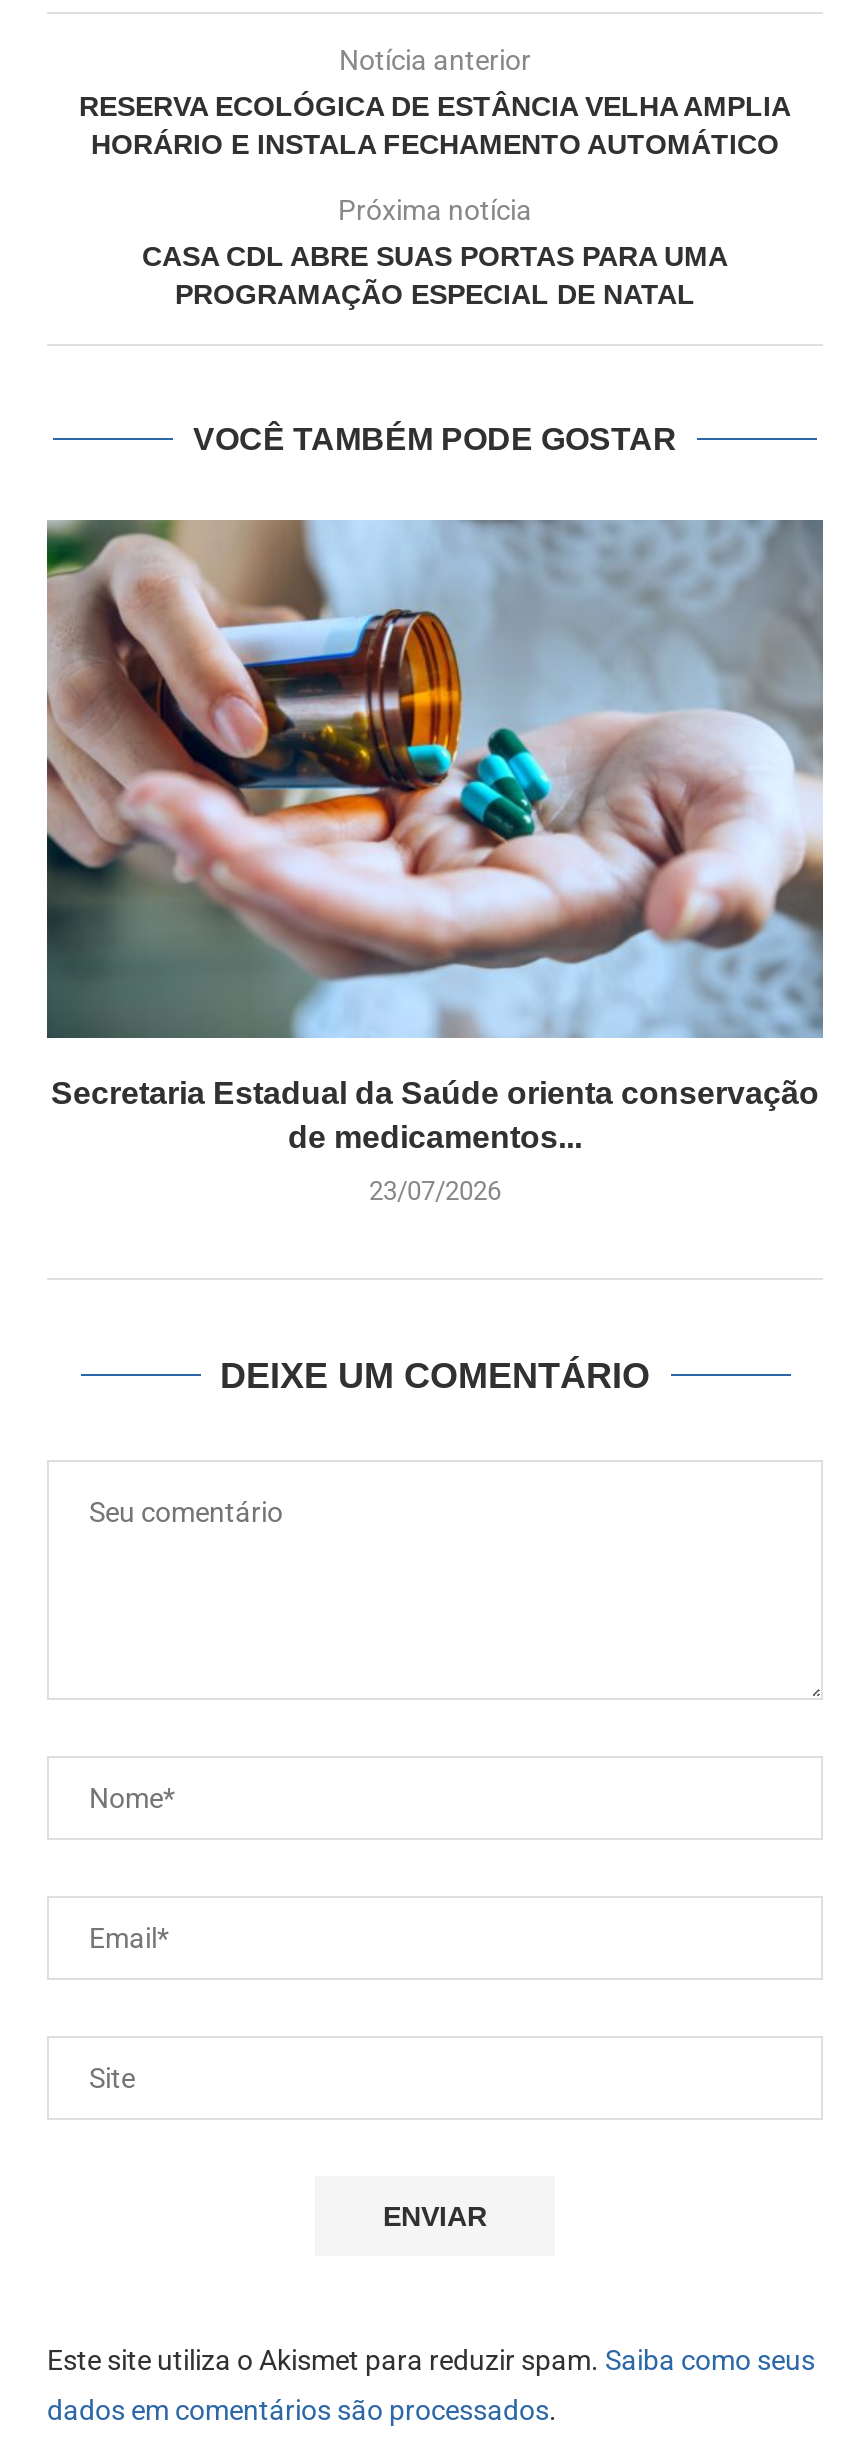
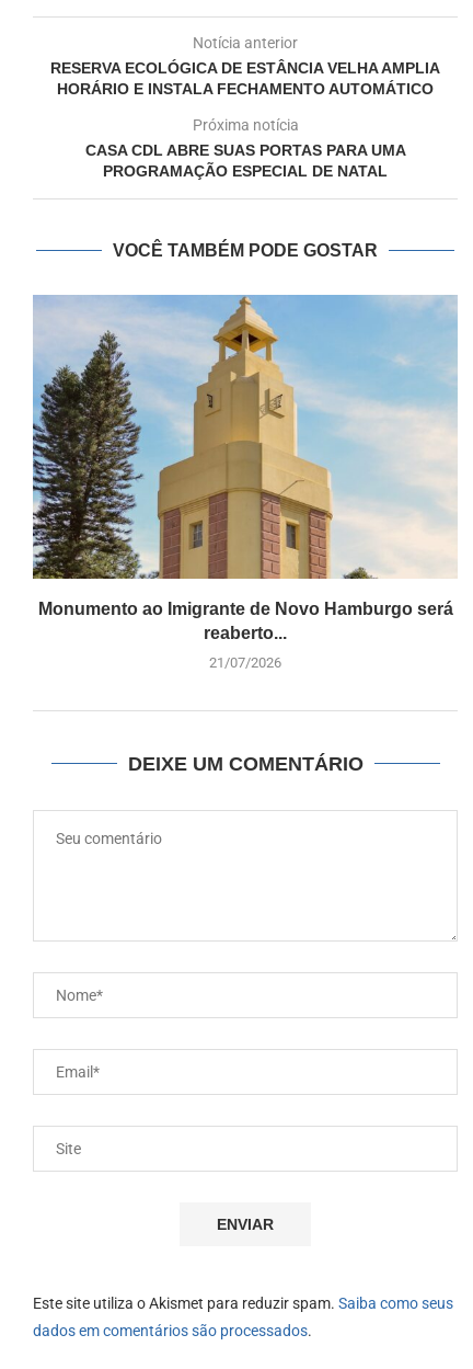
- [image]
- Secretaria Estadual da Saúde orienta conservação
- de medicamentos...
+ [image]
+ Monumento ao Imigrante de Novo Hamburgo será
+ reaberto...

- 23/07/2026
+ 21/07/2026
